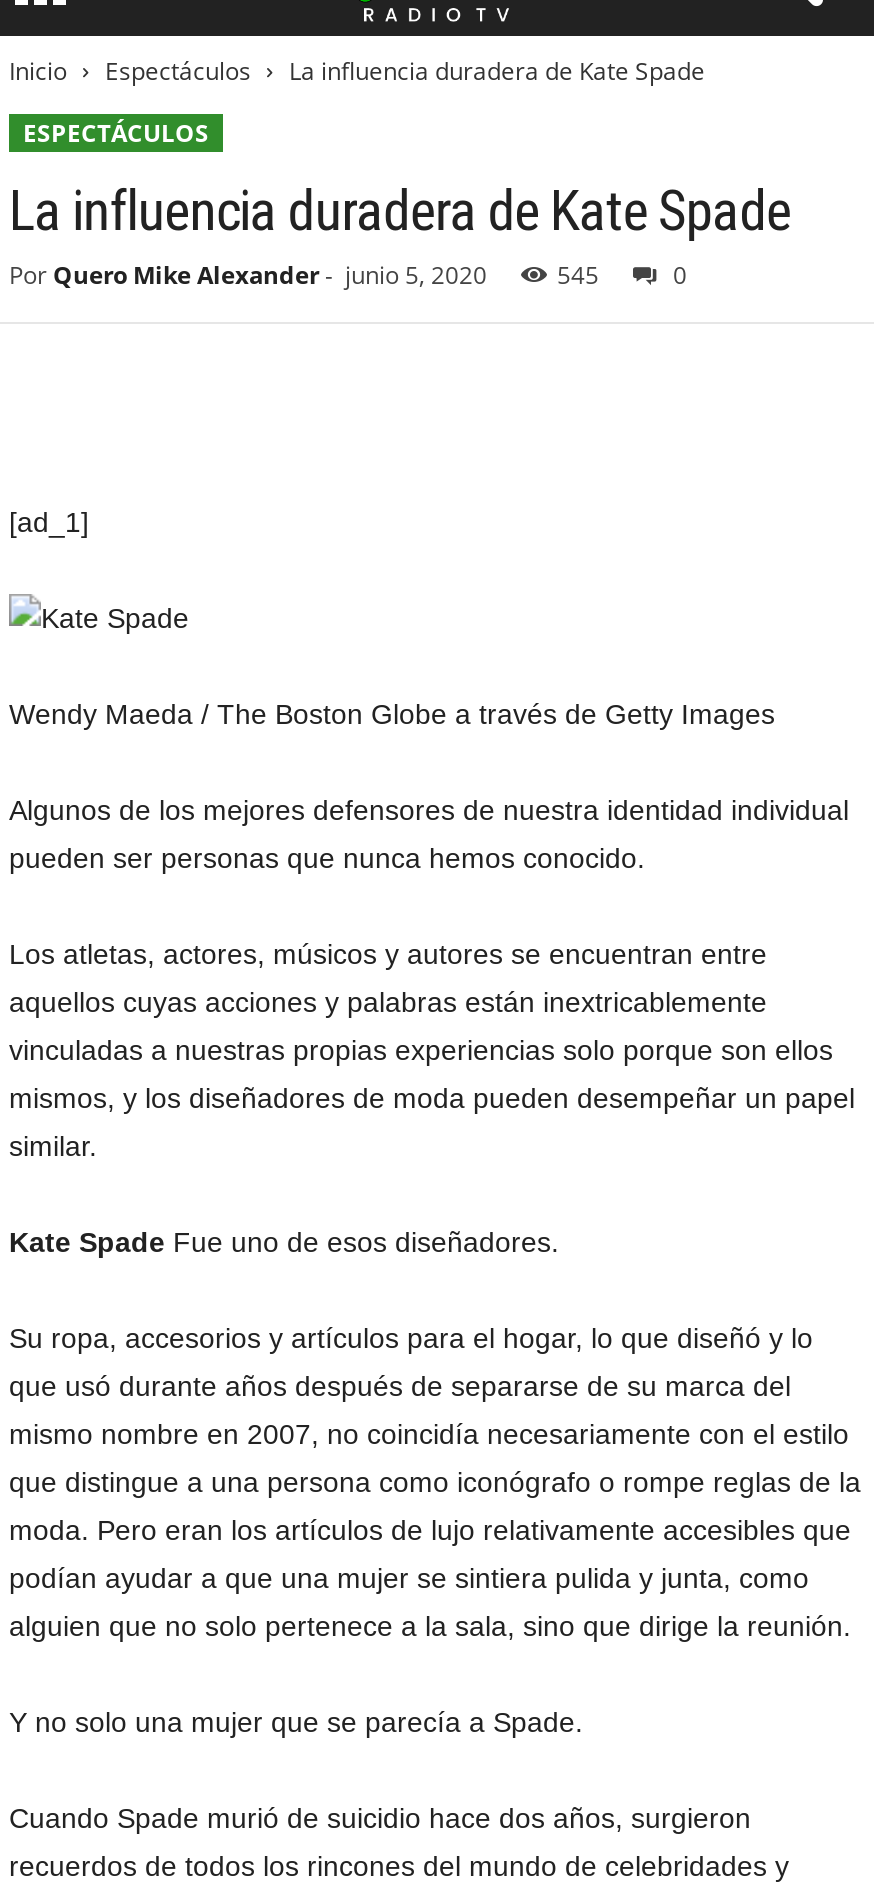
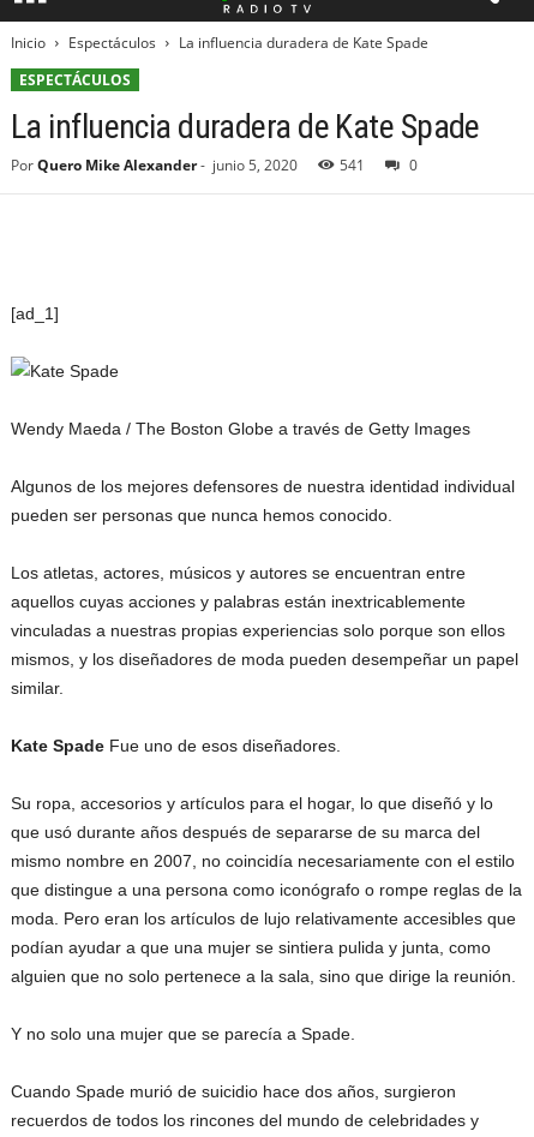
- 545
+ 541
